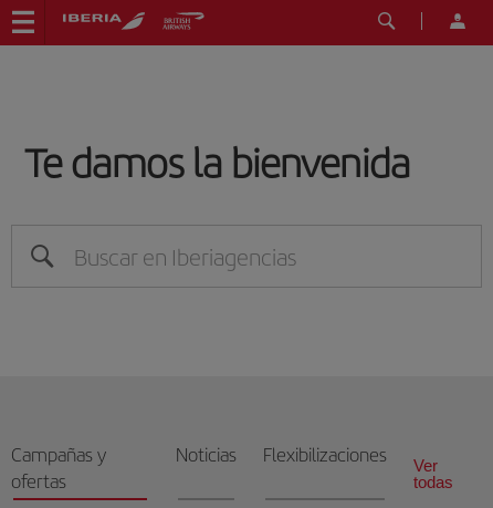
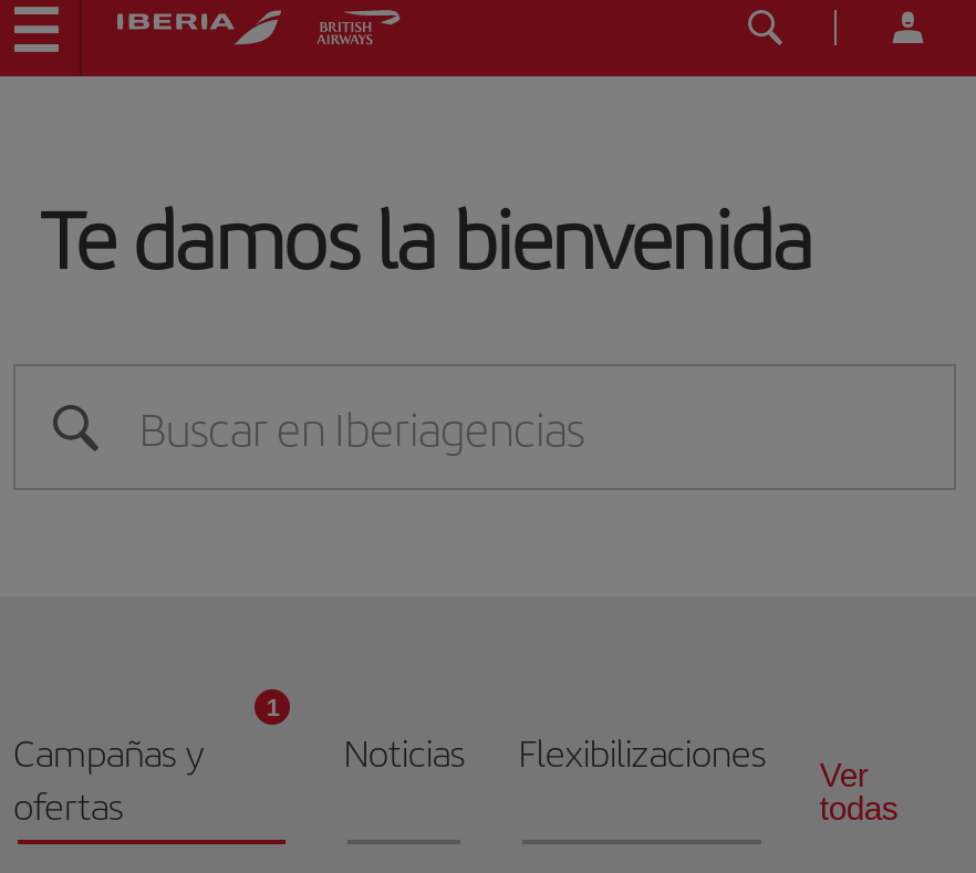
+ 1
